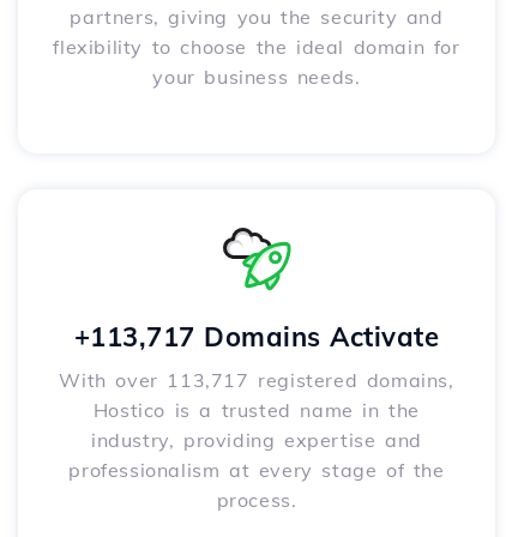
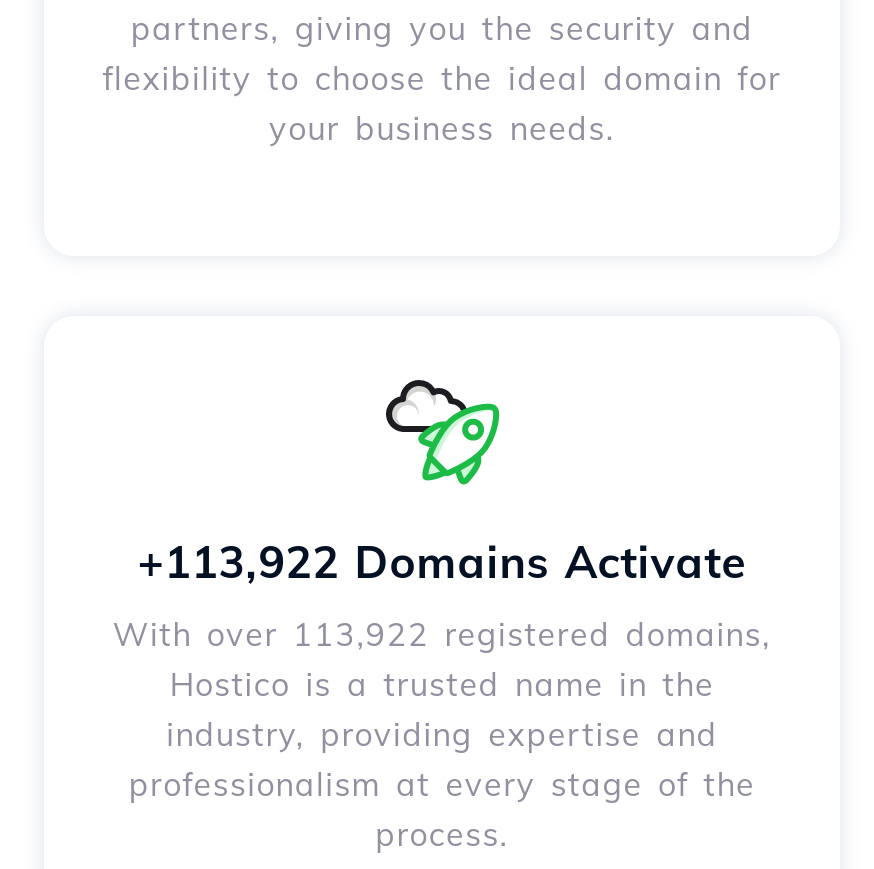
- +113,717 Domains Activate
+ +113,922 Domains Activate

- With over 113,717 registered domains,
+ With over 113,922 registered domains,
